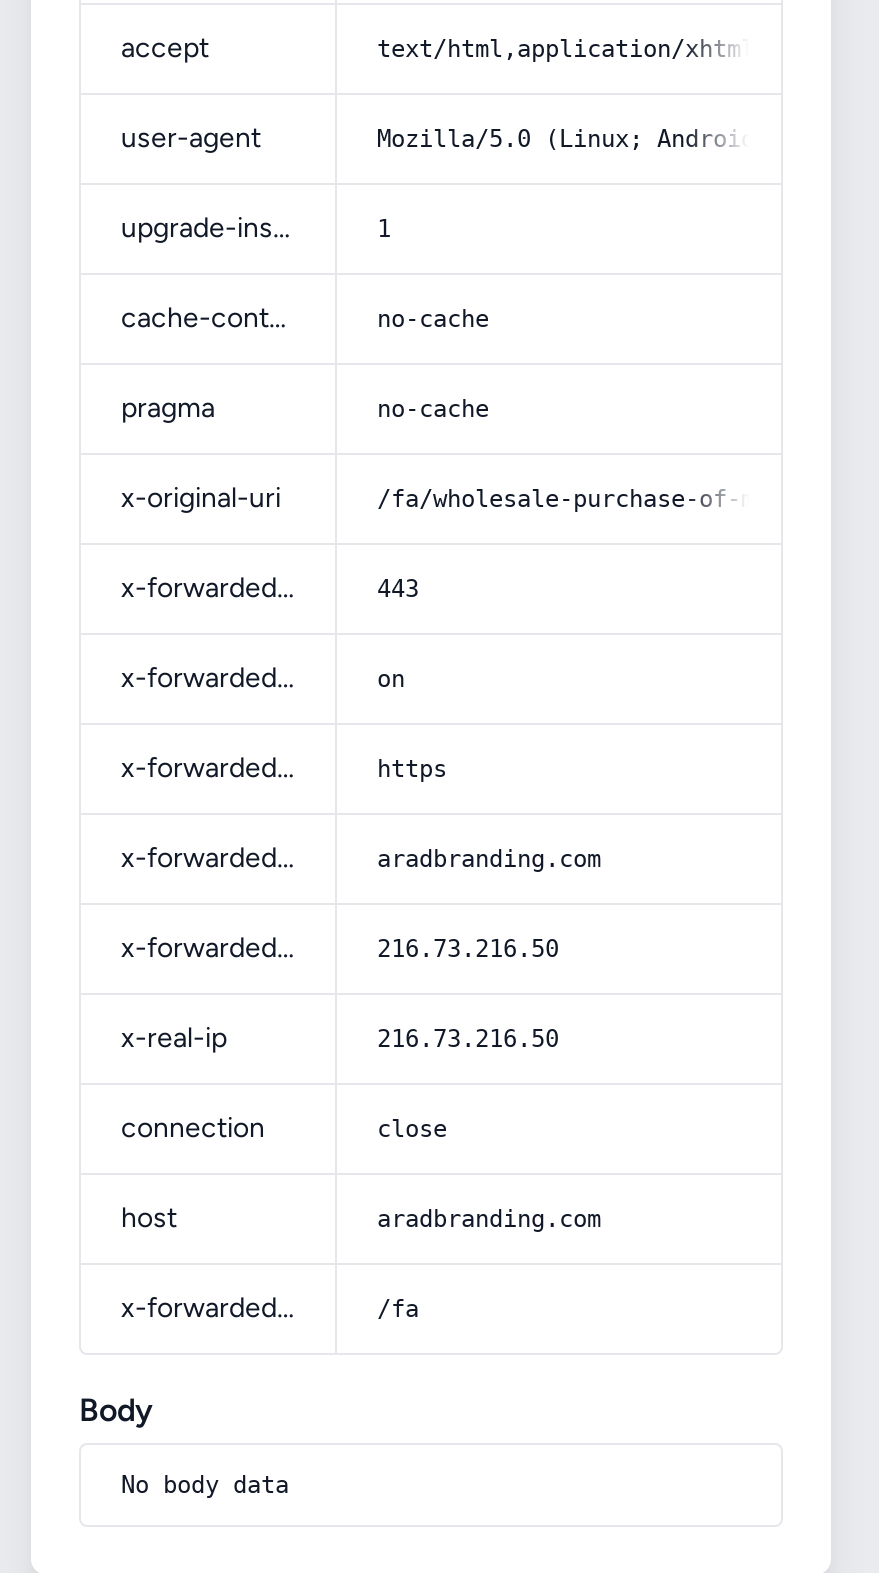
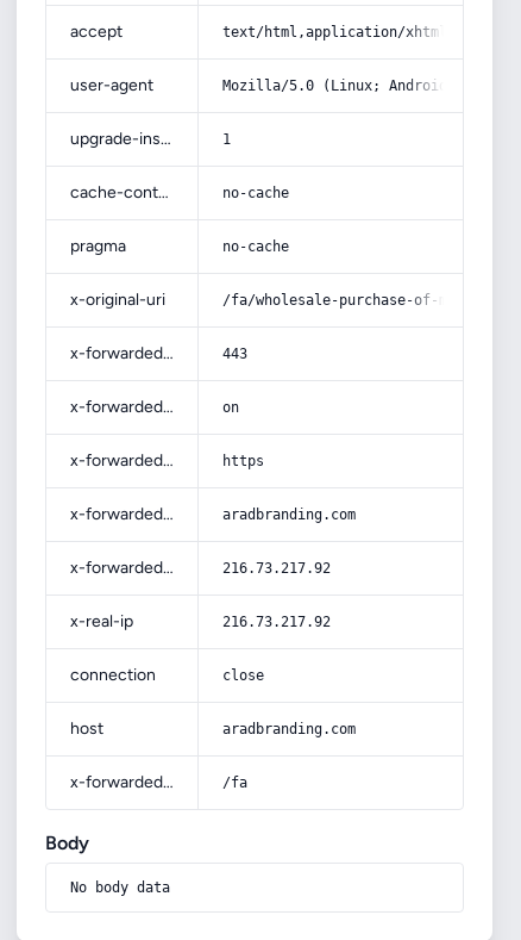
- 216.73.216.50
+ 216.73.217.92

- 216.73.216.50
+ 216.73.217.92
